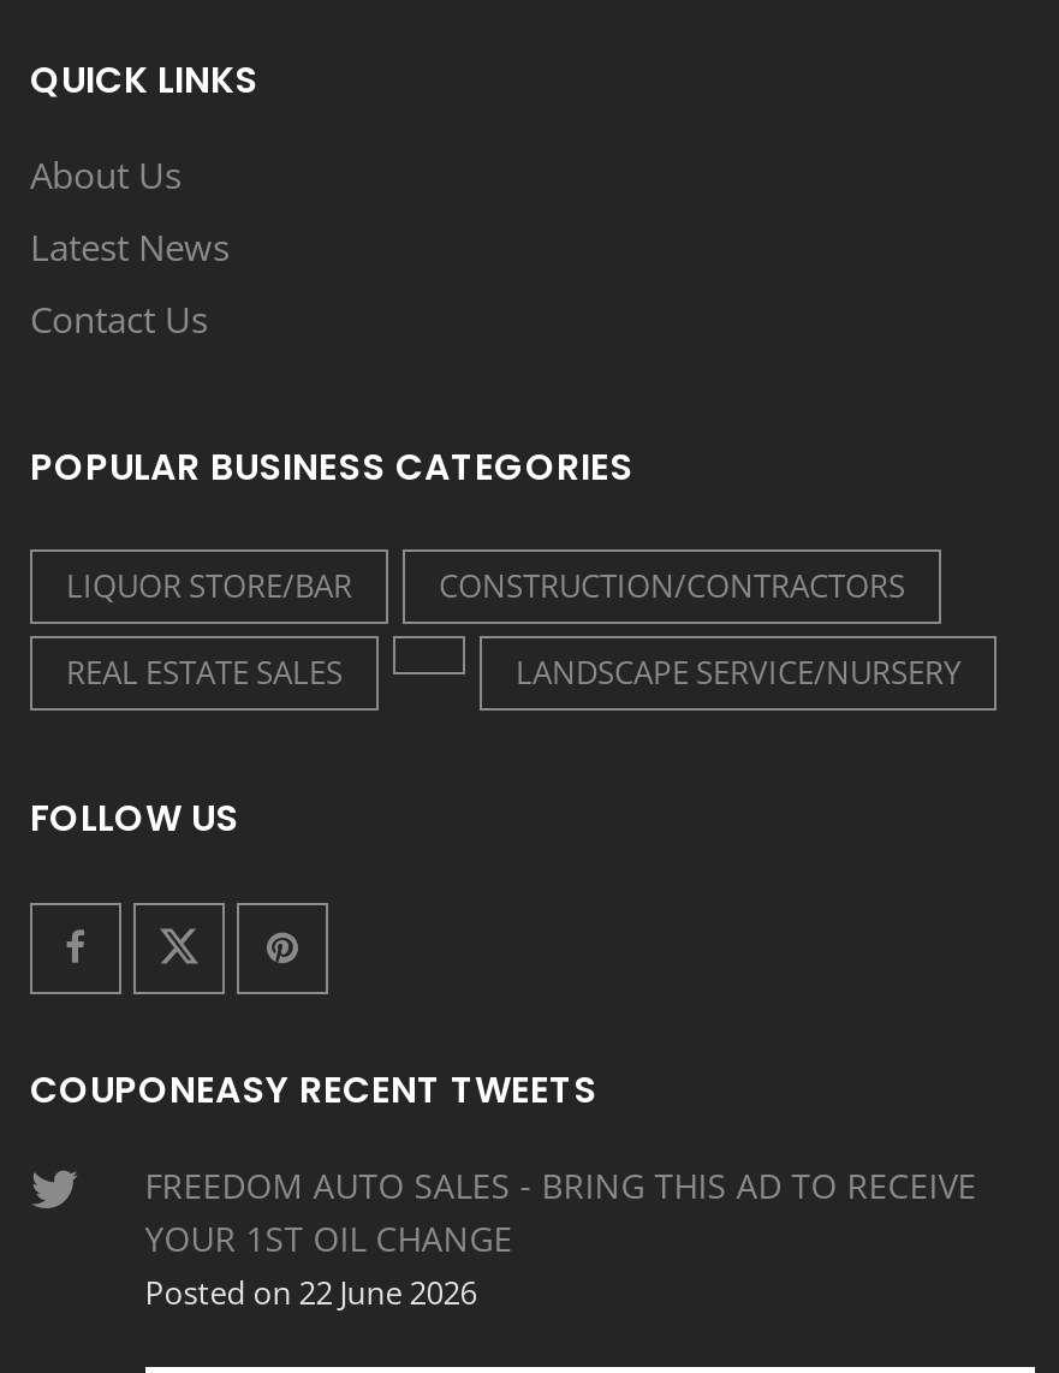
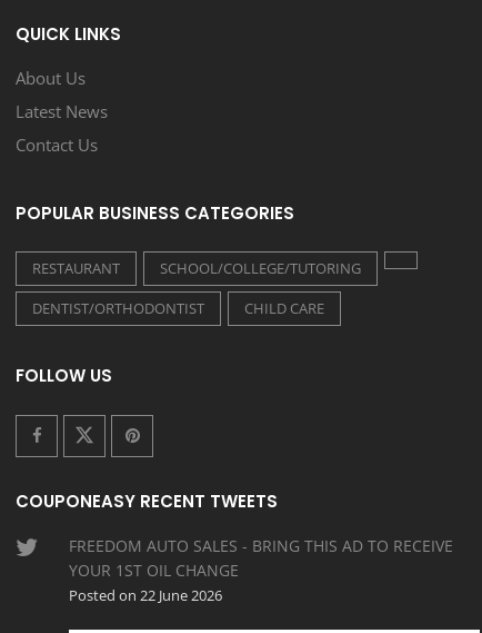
- LIQUOR STORE/BAR
- CONSTRUCTION/CONTRACTORS
+ RESTAURANT
+ SCHOOL/COLLEGE/TUTORING

- REAL ESTATE SALES
- LANDSCAPE SERVICE/NURSERY
+ DENTIST/ORTHODONTIST
+ CHILD CARE
